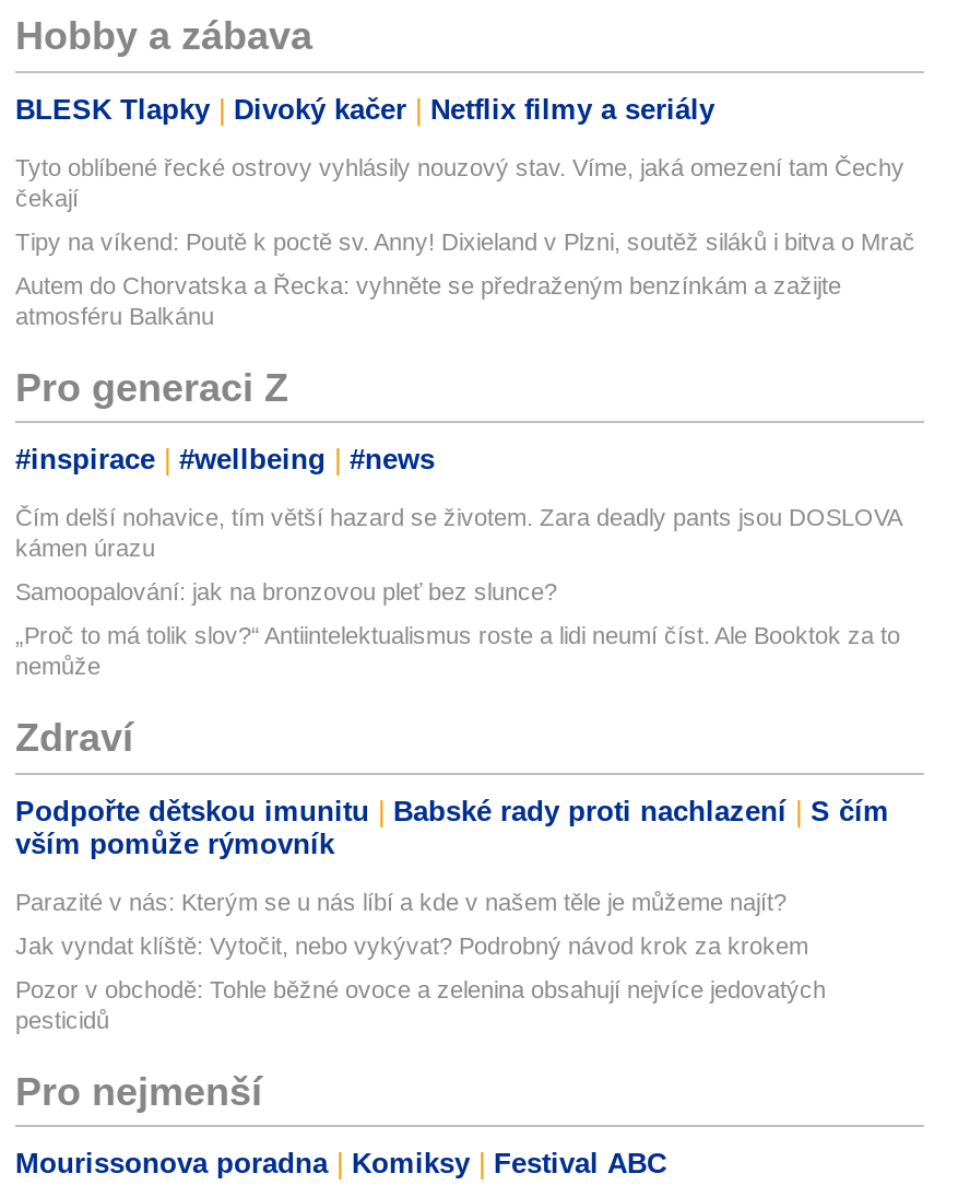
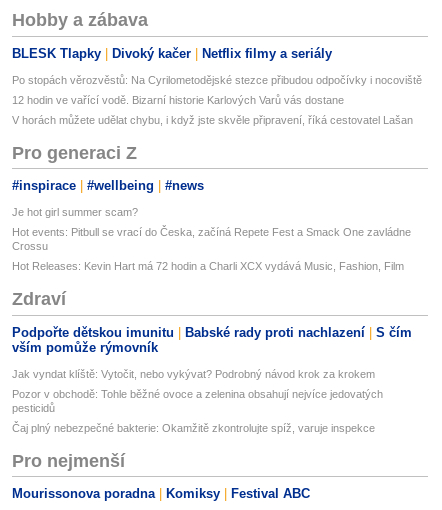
- Tyto oblíbené řecké ostrovy vyhlásily nouzový stav. Víme, jaká omezení tam Čechy
- čekají
+ Po stopách věrozvěstů: Na Cyrilometodějské stezce přibudou odpočívky i nocoviště

- Tipy na víkend: Poutě k poctě sv. Anny! Dixieland v Plzni, soutěž siláků i bitva o Mrač
+ 12 hodin ve vařící vodě. Bizarní historie Karlových Varů vás dostane

- Autem do Chorvatska a Řecka: vyhněte se předraženým benzínkám a zažijte
- atmosféru Balkánu
+ V horách můžete udělat chybu, i když jste skvěle připravení, říká cestovatel Lašan

- Čím delší nohavice, tím větší hazard se životem. Zara deadly pants jsou DOSLOVA
- kámen úrazu
+ Je hot girl summer scam?

- Samoopalování: jak na bronzovou pleť bez slunce?
+ Hot events: Pitbull se vrací do Česka, začíná Repete Fest a Smack One zavládne
+ Crossu

- „Proč to má tolik slov?“ Antiintelektualismus roste a lidi neumí číst. Ale Booktok za to
- nemůže
+ Hot Releases: Kevin Hart má 72 hodin a Charli XCX vydává Music, Fashion, Film

- Parazité v nás: Kterým se u nás líbí a kde v našem těle je můžeme najít?

moved up: Jak vyndat klíště: Vytočit, nebo vykývat? Podrobný návod krok za krokem | Pozor v obchodě: Tohle běžné ovoce a zelenina obsahují nejvíce jedovatých | pesticidů

+ Čaj plný nebezpečné bakterie: Okamžitě zkontrolujte spíž, varuje inspekce
